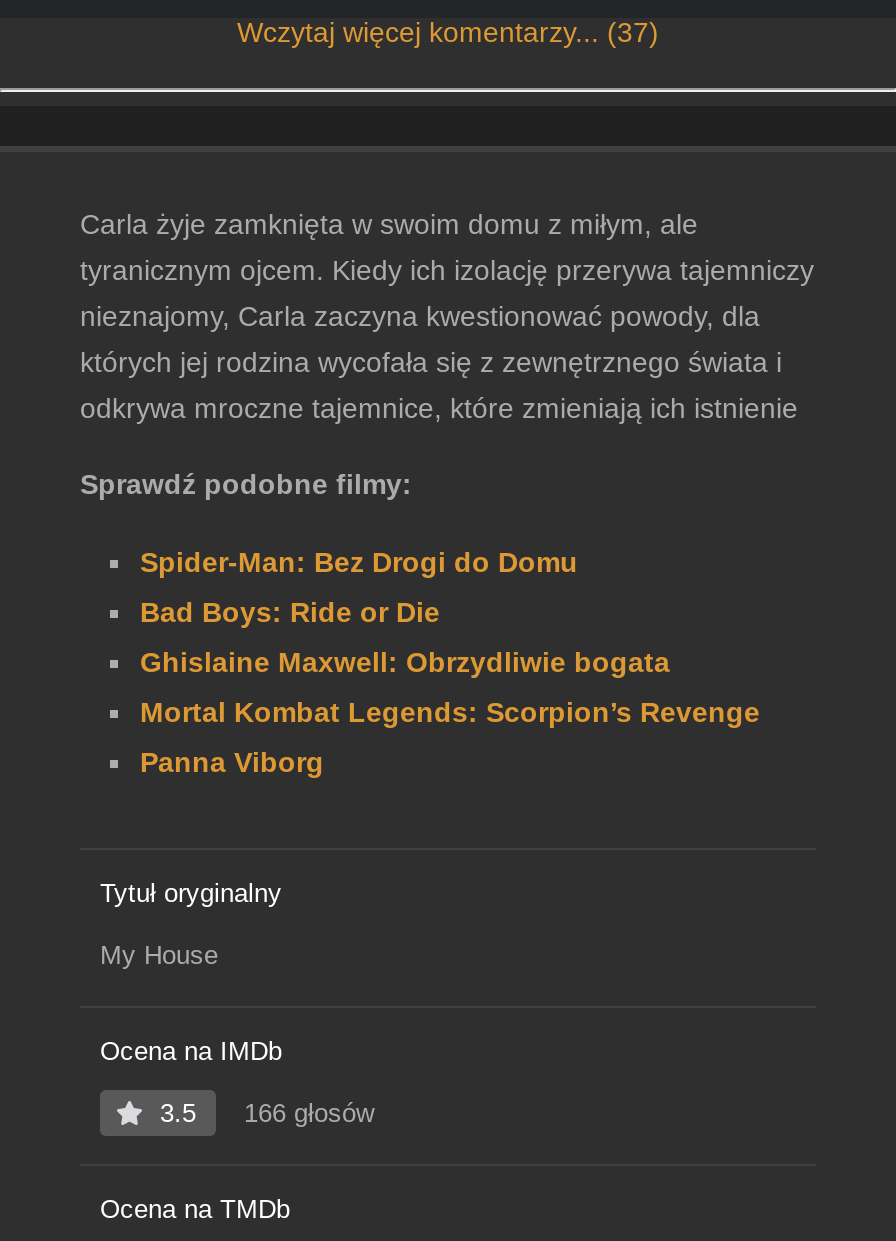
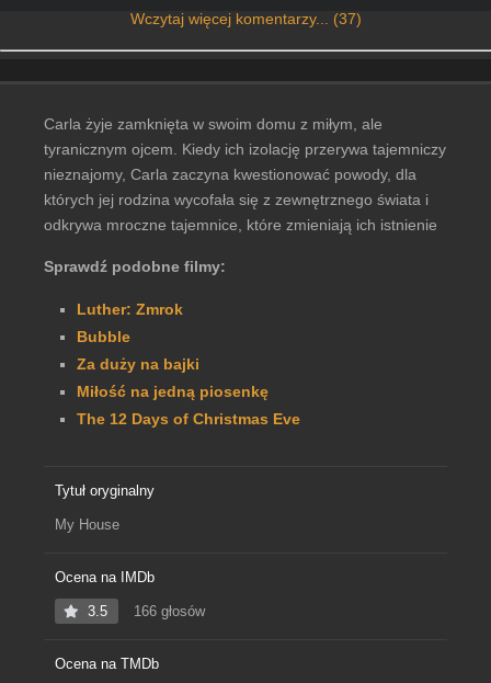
- Spider-Man: Bez Drogi do Domu
+ Luther: Zmrok

- Bad Boys: Ride or Die
+ Bubble

- Ghislaine Maxwell: Obrzydliwie bogata
+ Za duży na bajki

- Mortal Kombat Legends: Scorpion’s Revenge
+ Miłość na jedną piosenkę

- Panna Viborg
+ The 12 Days of Christmas Eve
